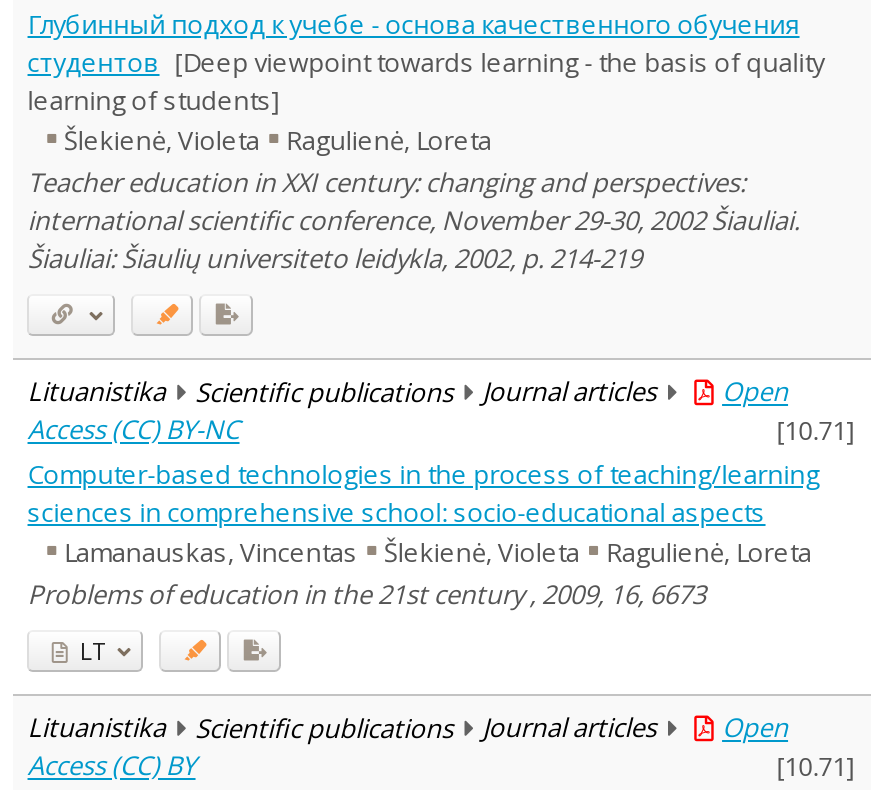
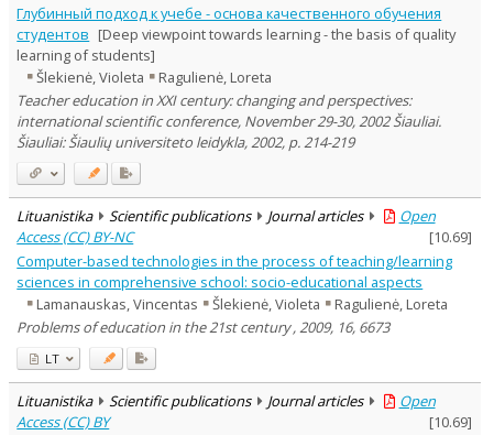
- [10.71]
+ [10.69]

- [10.71]
+ [10.69]
